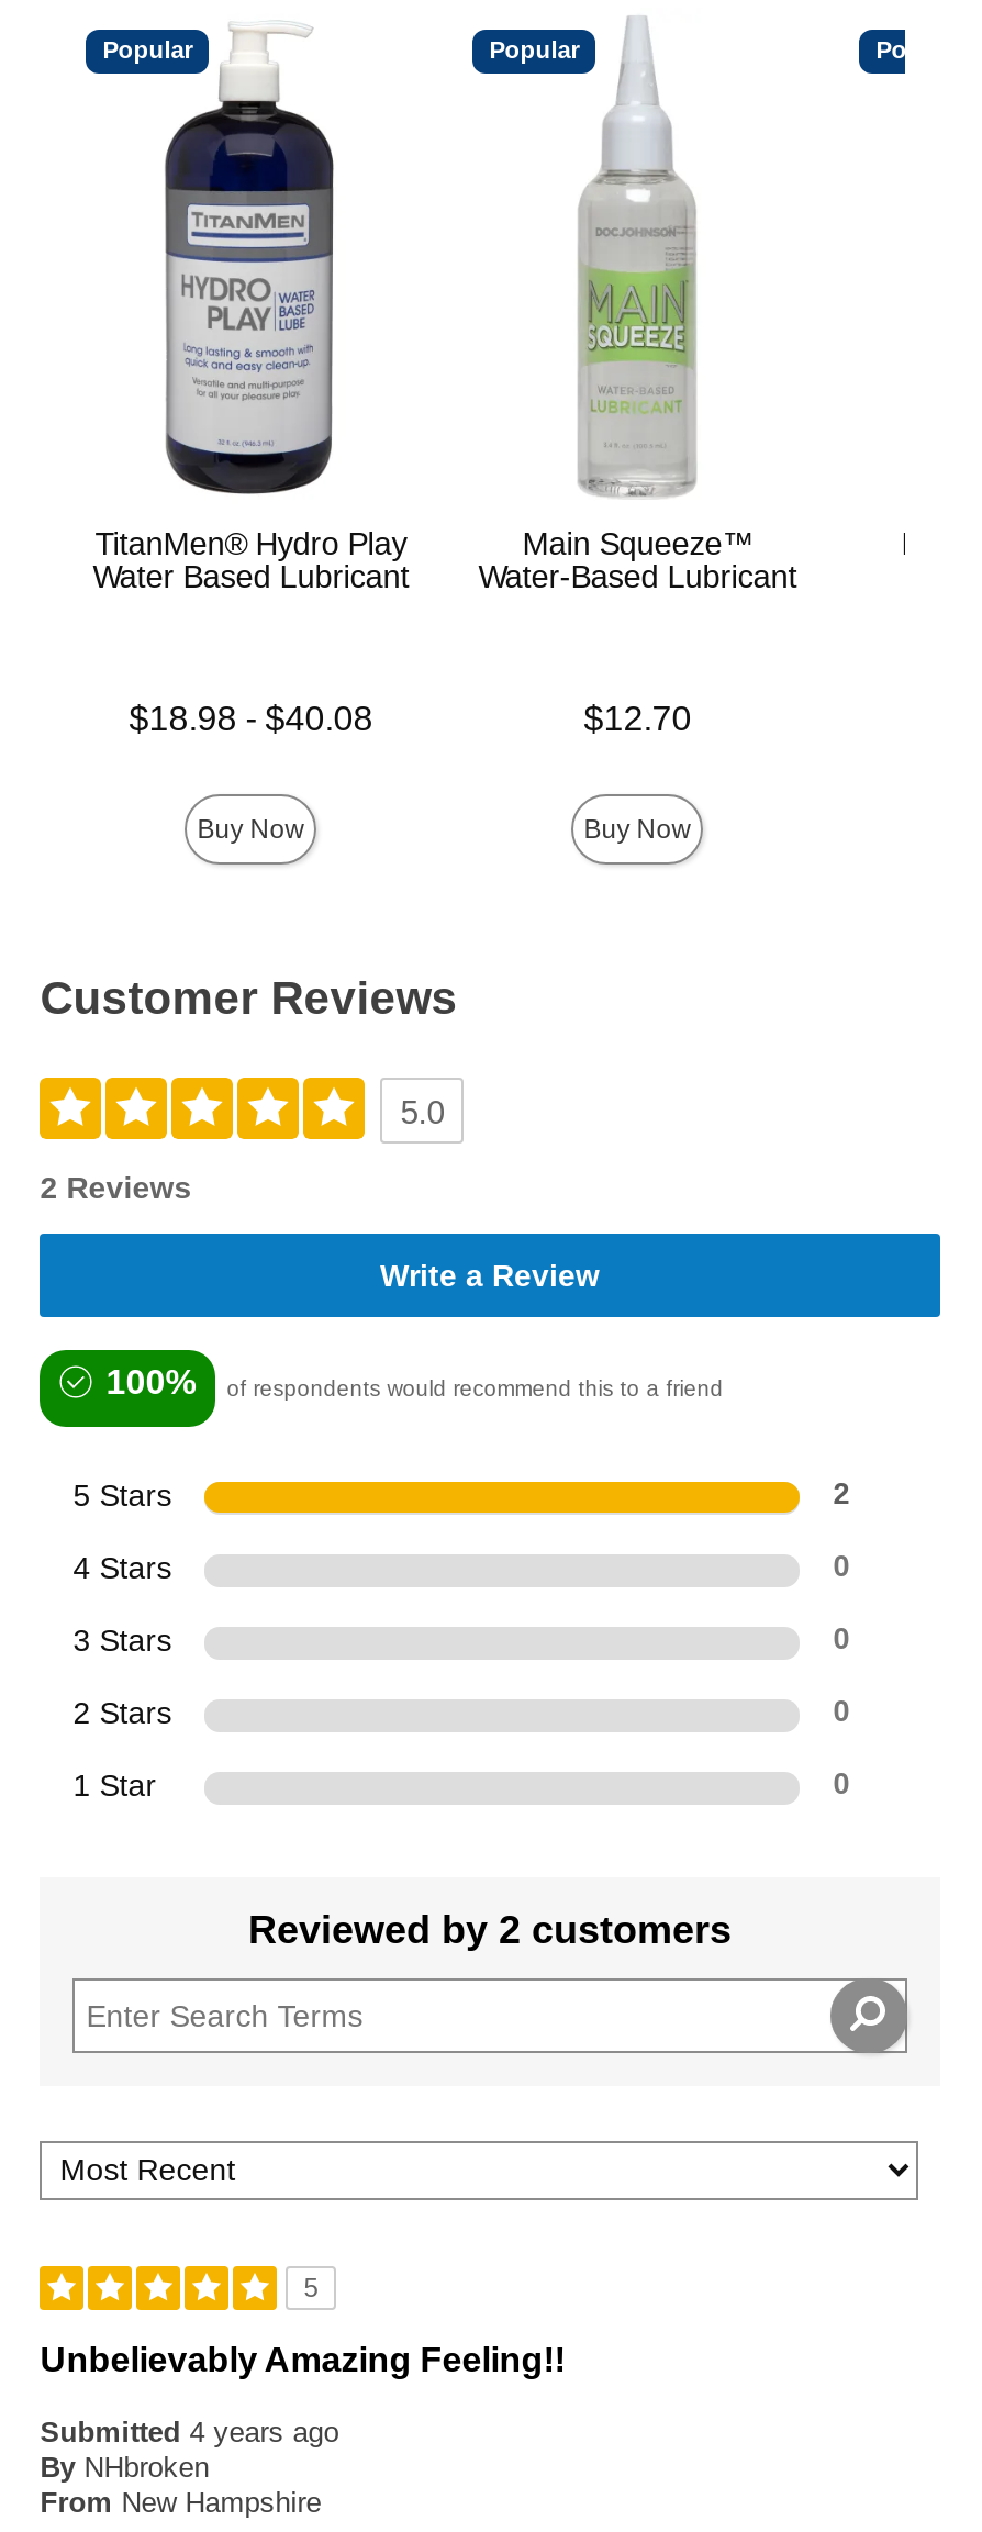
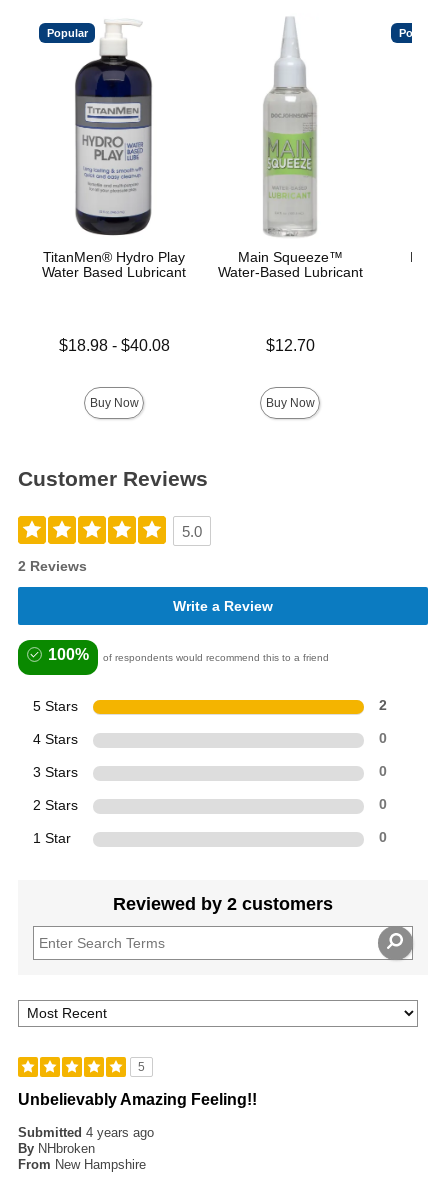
- Popular
